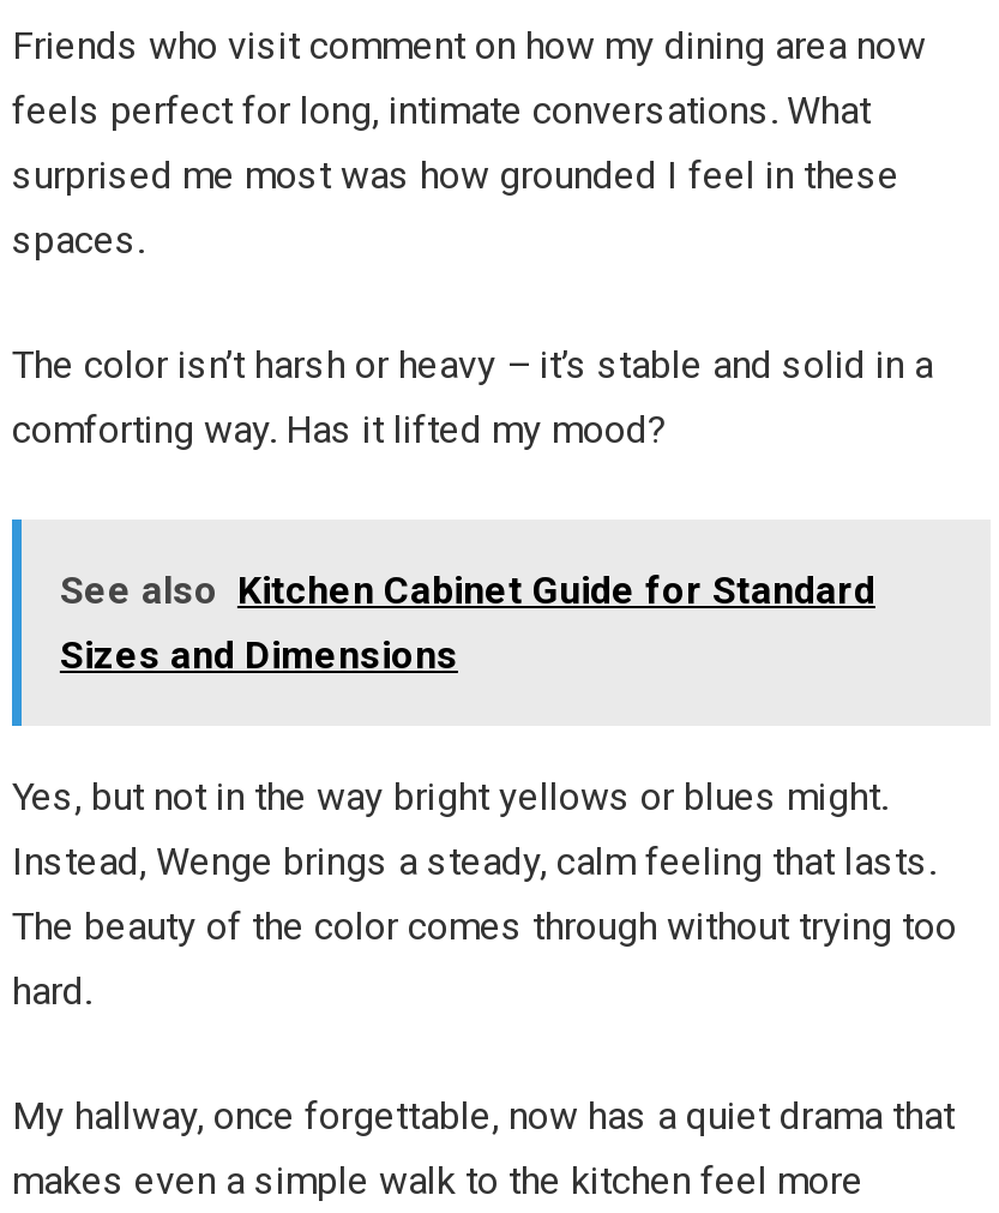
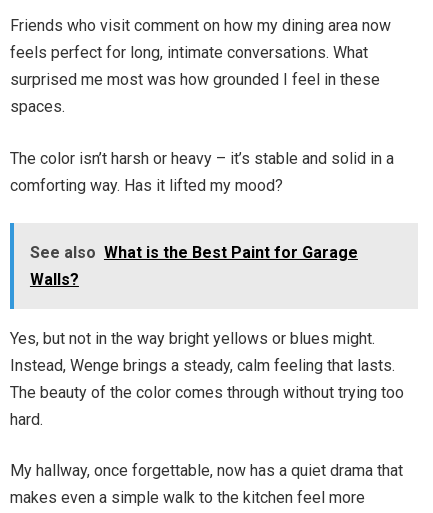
- See also Kitchen Cabinet Guide for Standard
- Sizes and Dimensions
+ See also What is the Best Paint for Garage
+ Walls?
